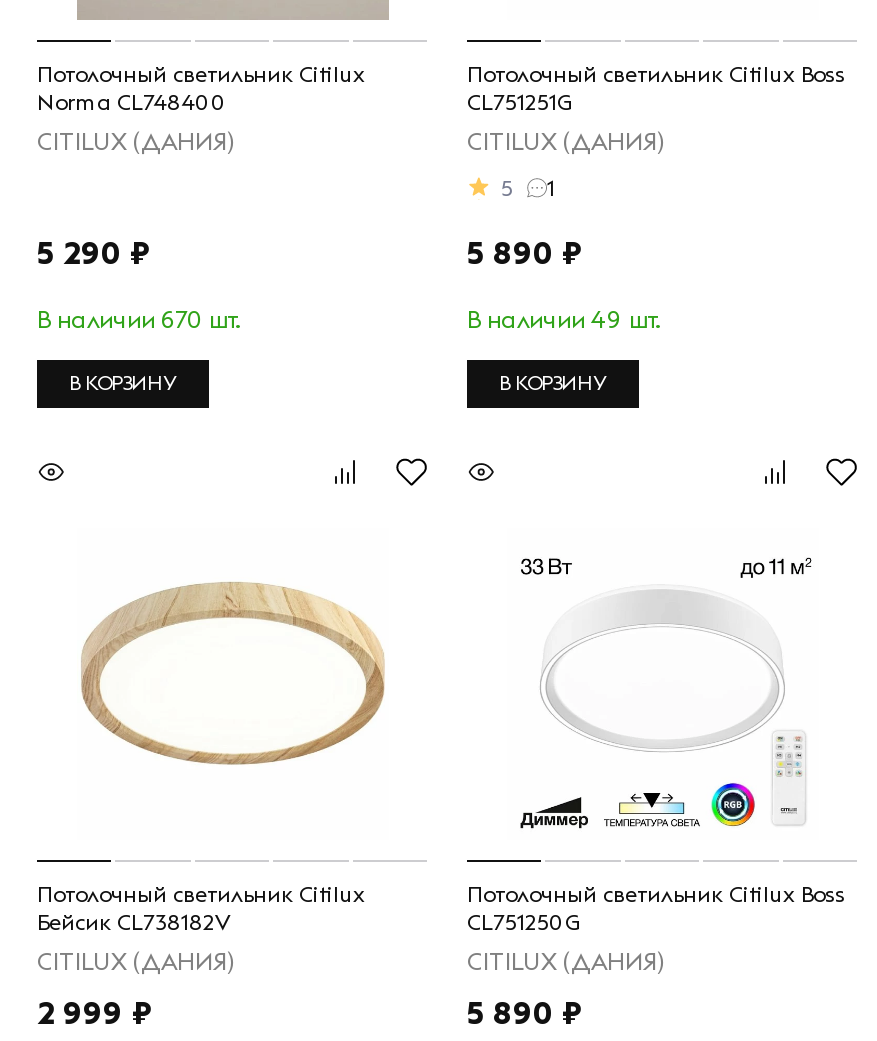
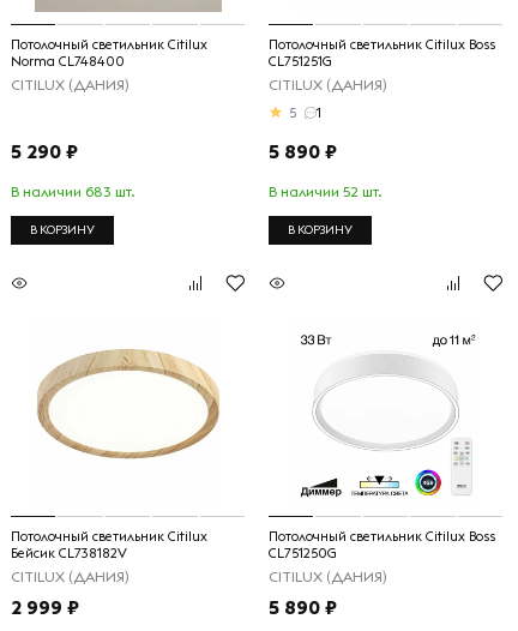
- В наличии 670 шт.
+ В наличии 683 шт.

- В наличии 49 шт.
+ В наличии 52 шт.
